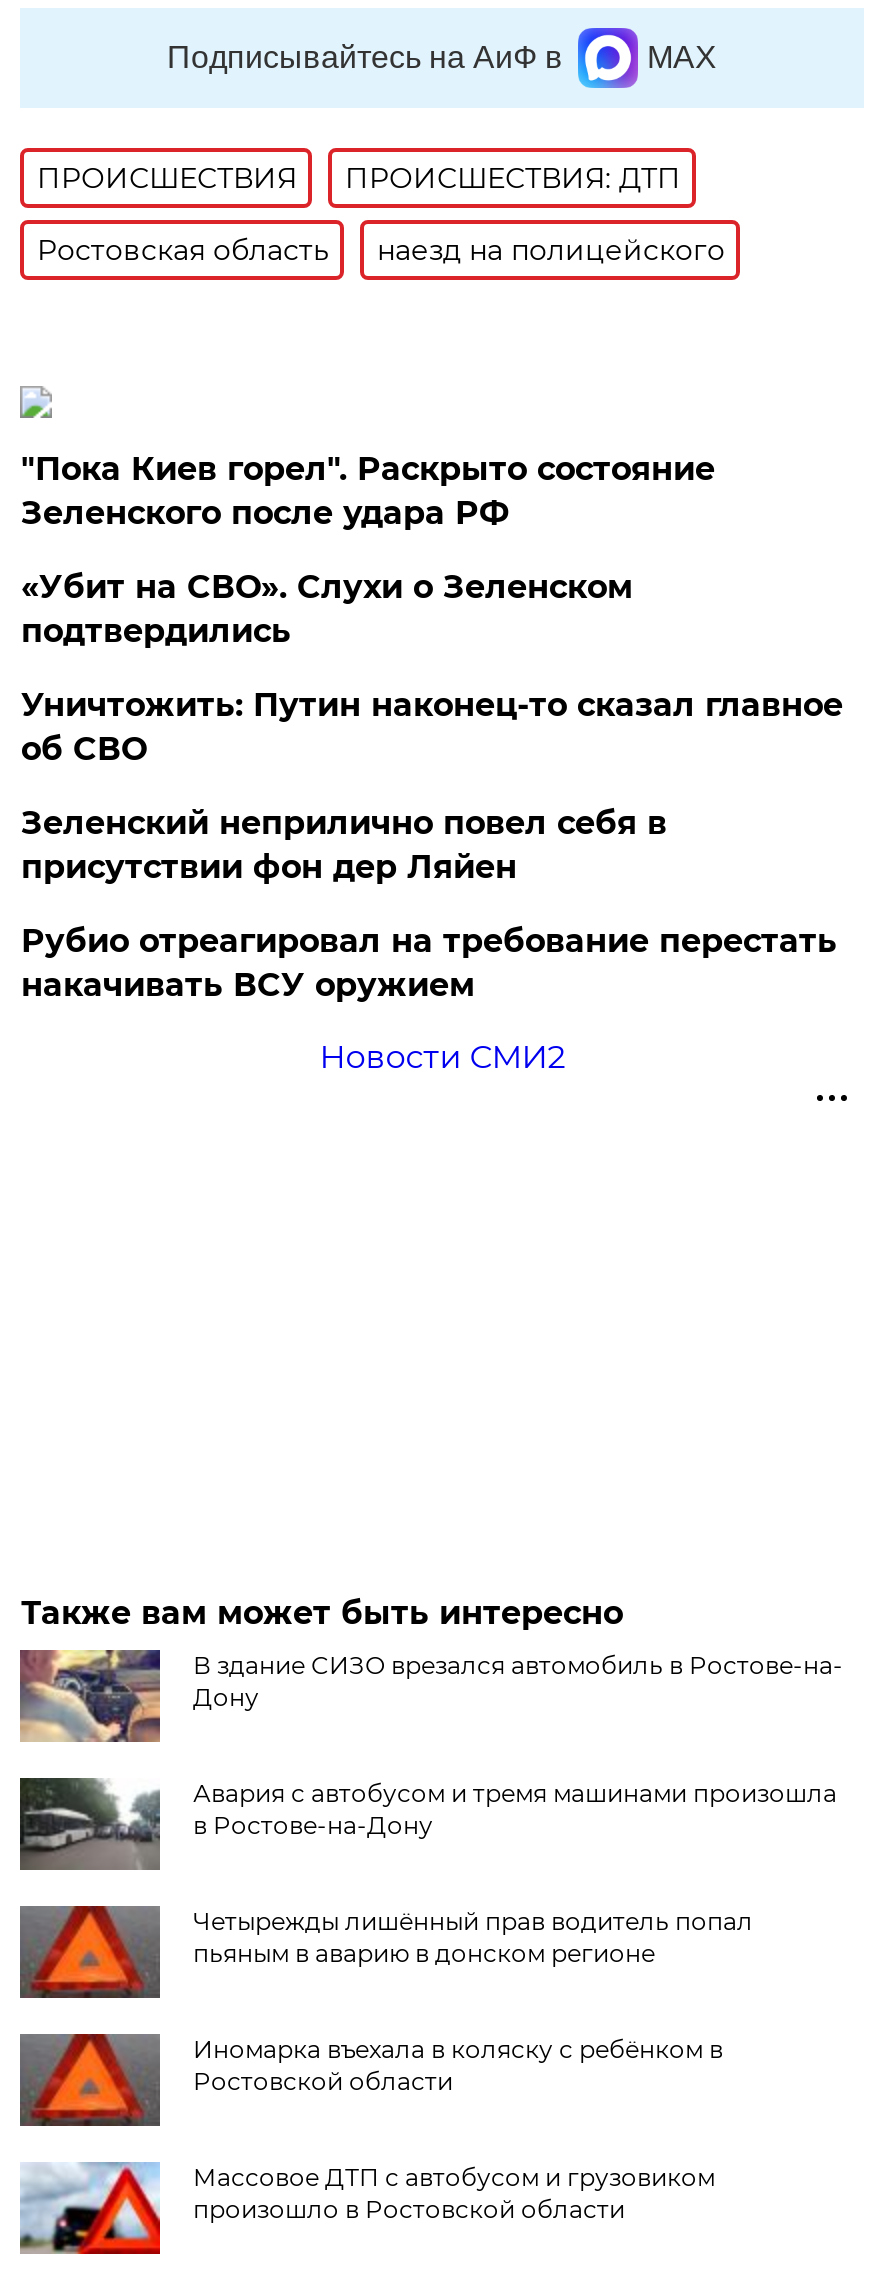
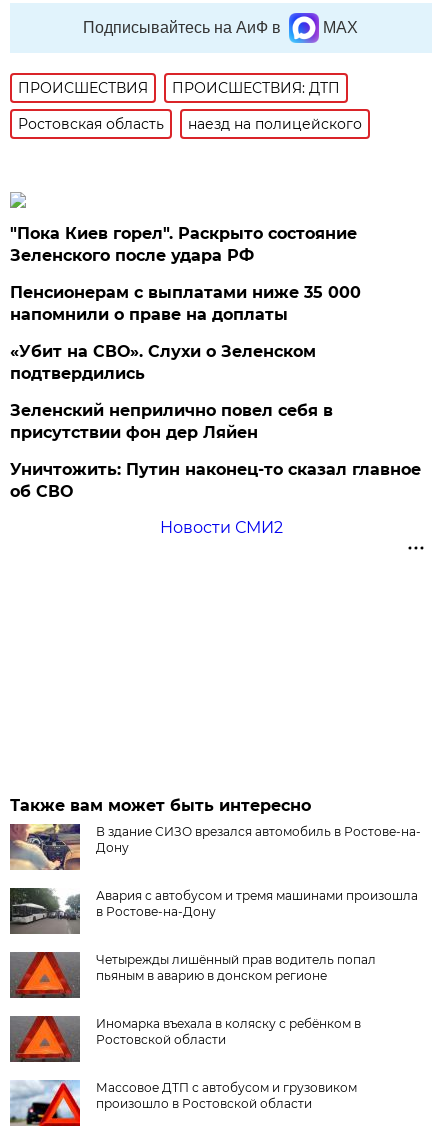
+ Пенсионерам с выплатами ниже 35 000
+ напомнили о праве на доплаты

moved down: «Убит на СВО». Слухи о Зеленском | подтвердились

moved down: Уничтожить: Путин наконец-то сказал главное | об СВО

- Рубио отреагировал на требование перестать
- накачивать ВСУ оружием
